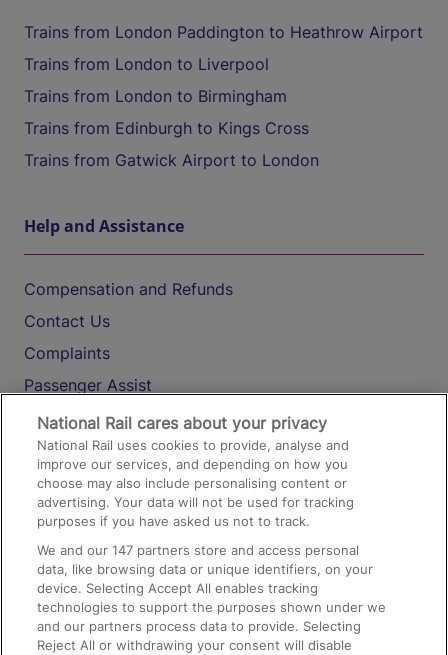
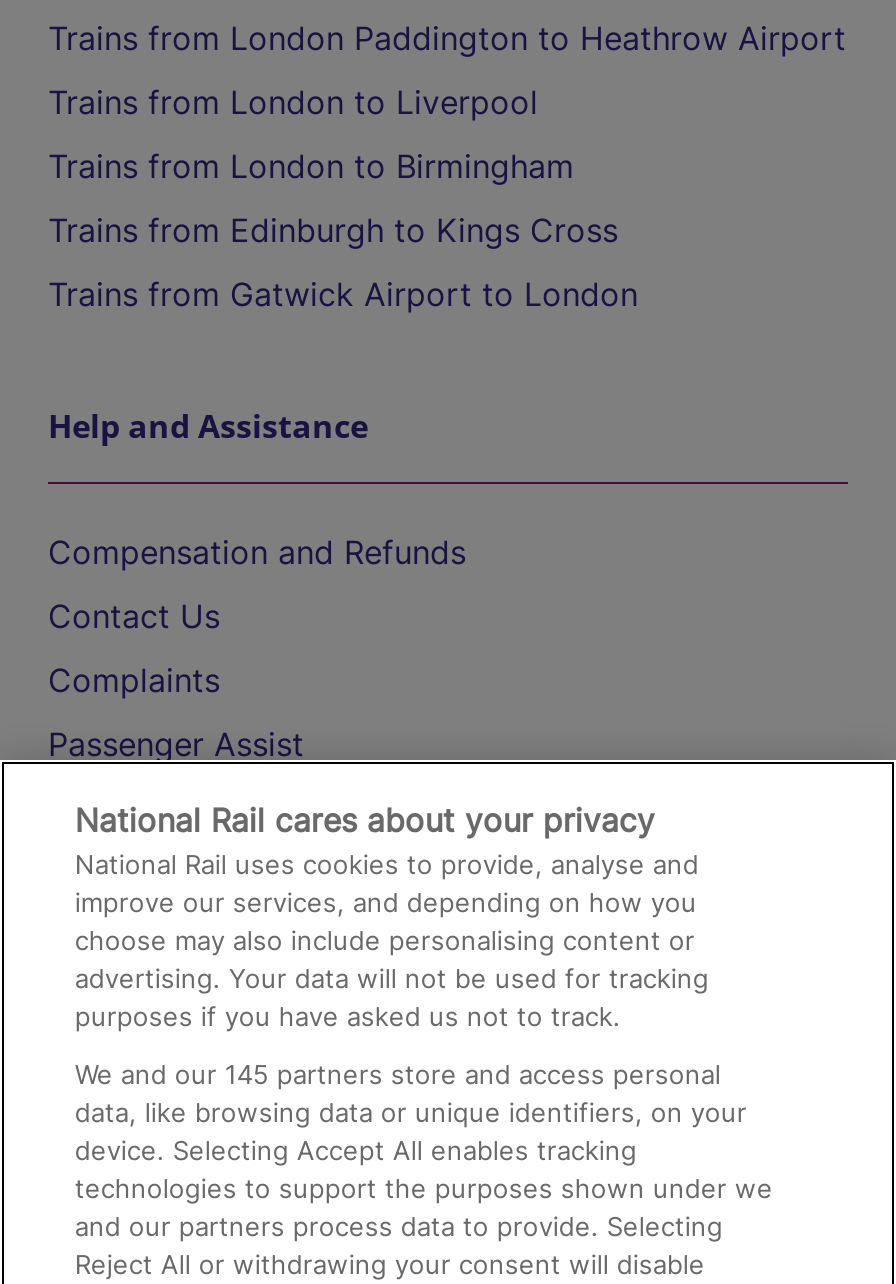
- We and our 147 partners store and access personal
+ We and our 145 partners store and access personal
